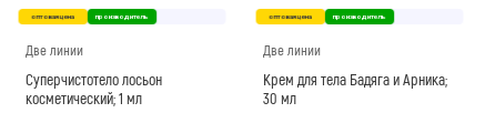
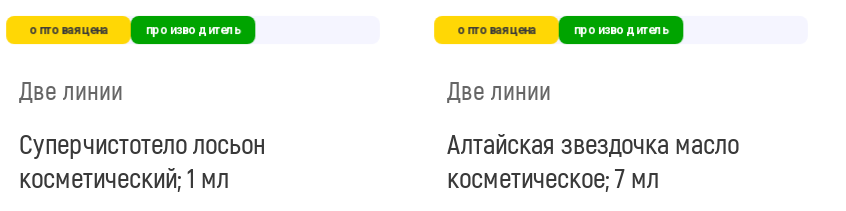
- Крем для тела Бадяга и Арника;
- 30 мл
+ Алтайская звездочка масло
+ косметическое; 7 мл
